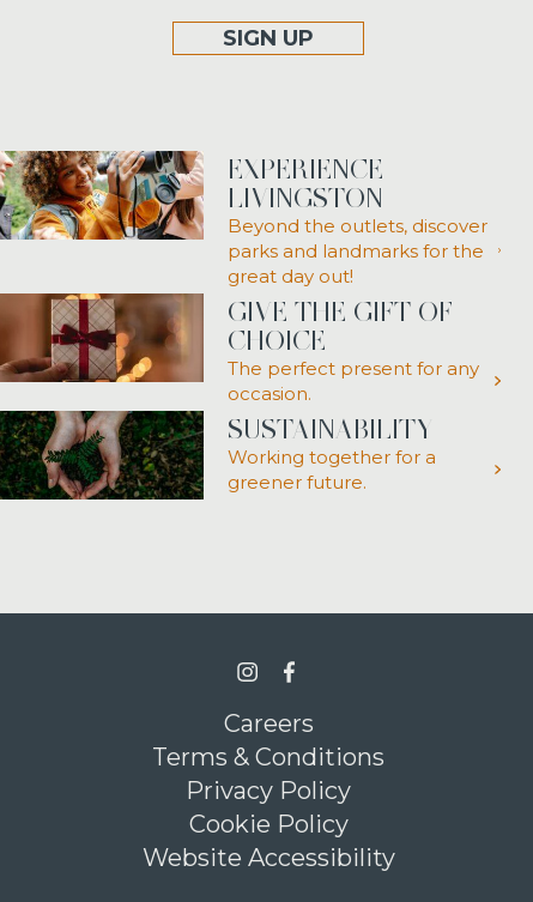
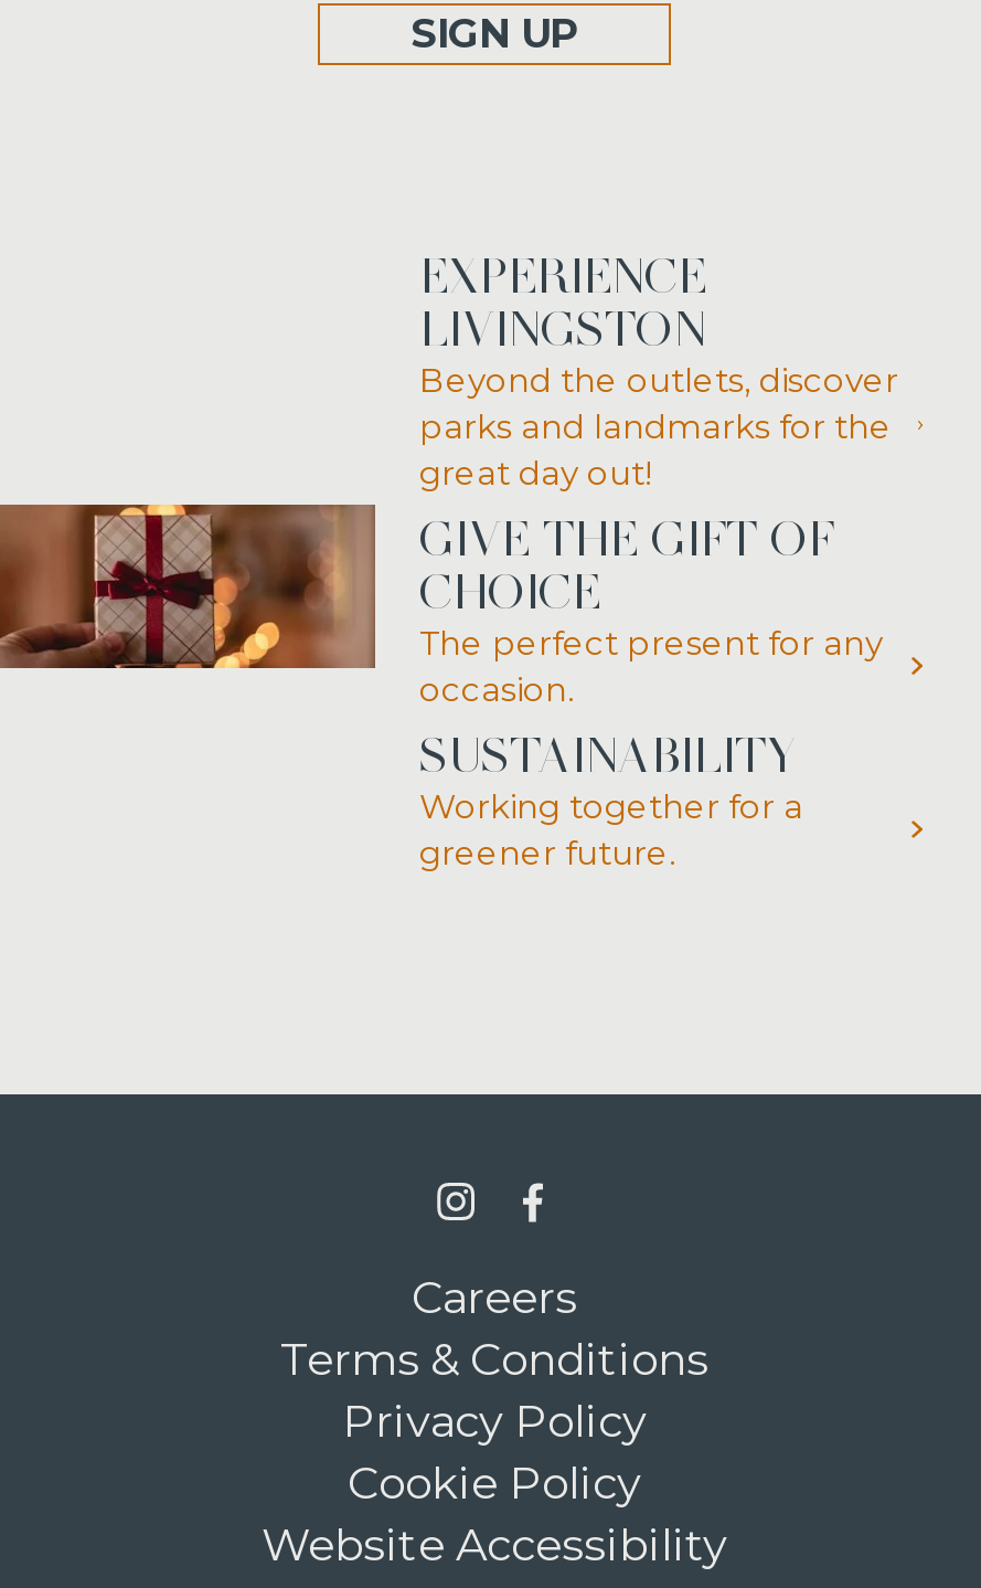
- [image]

- [image]
